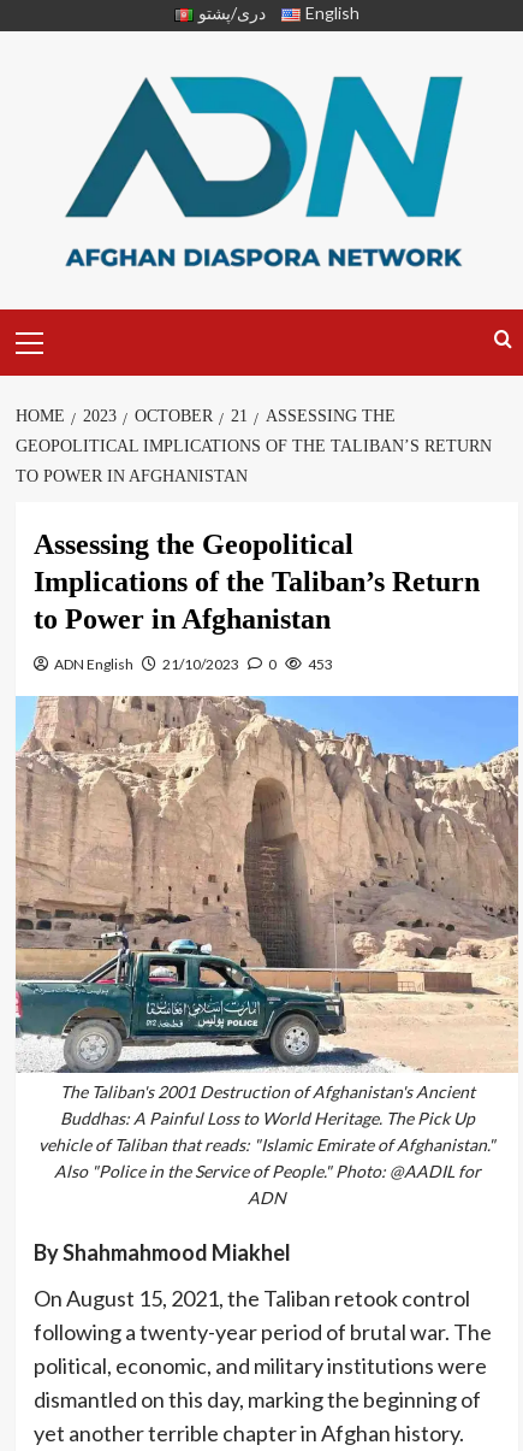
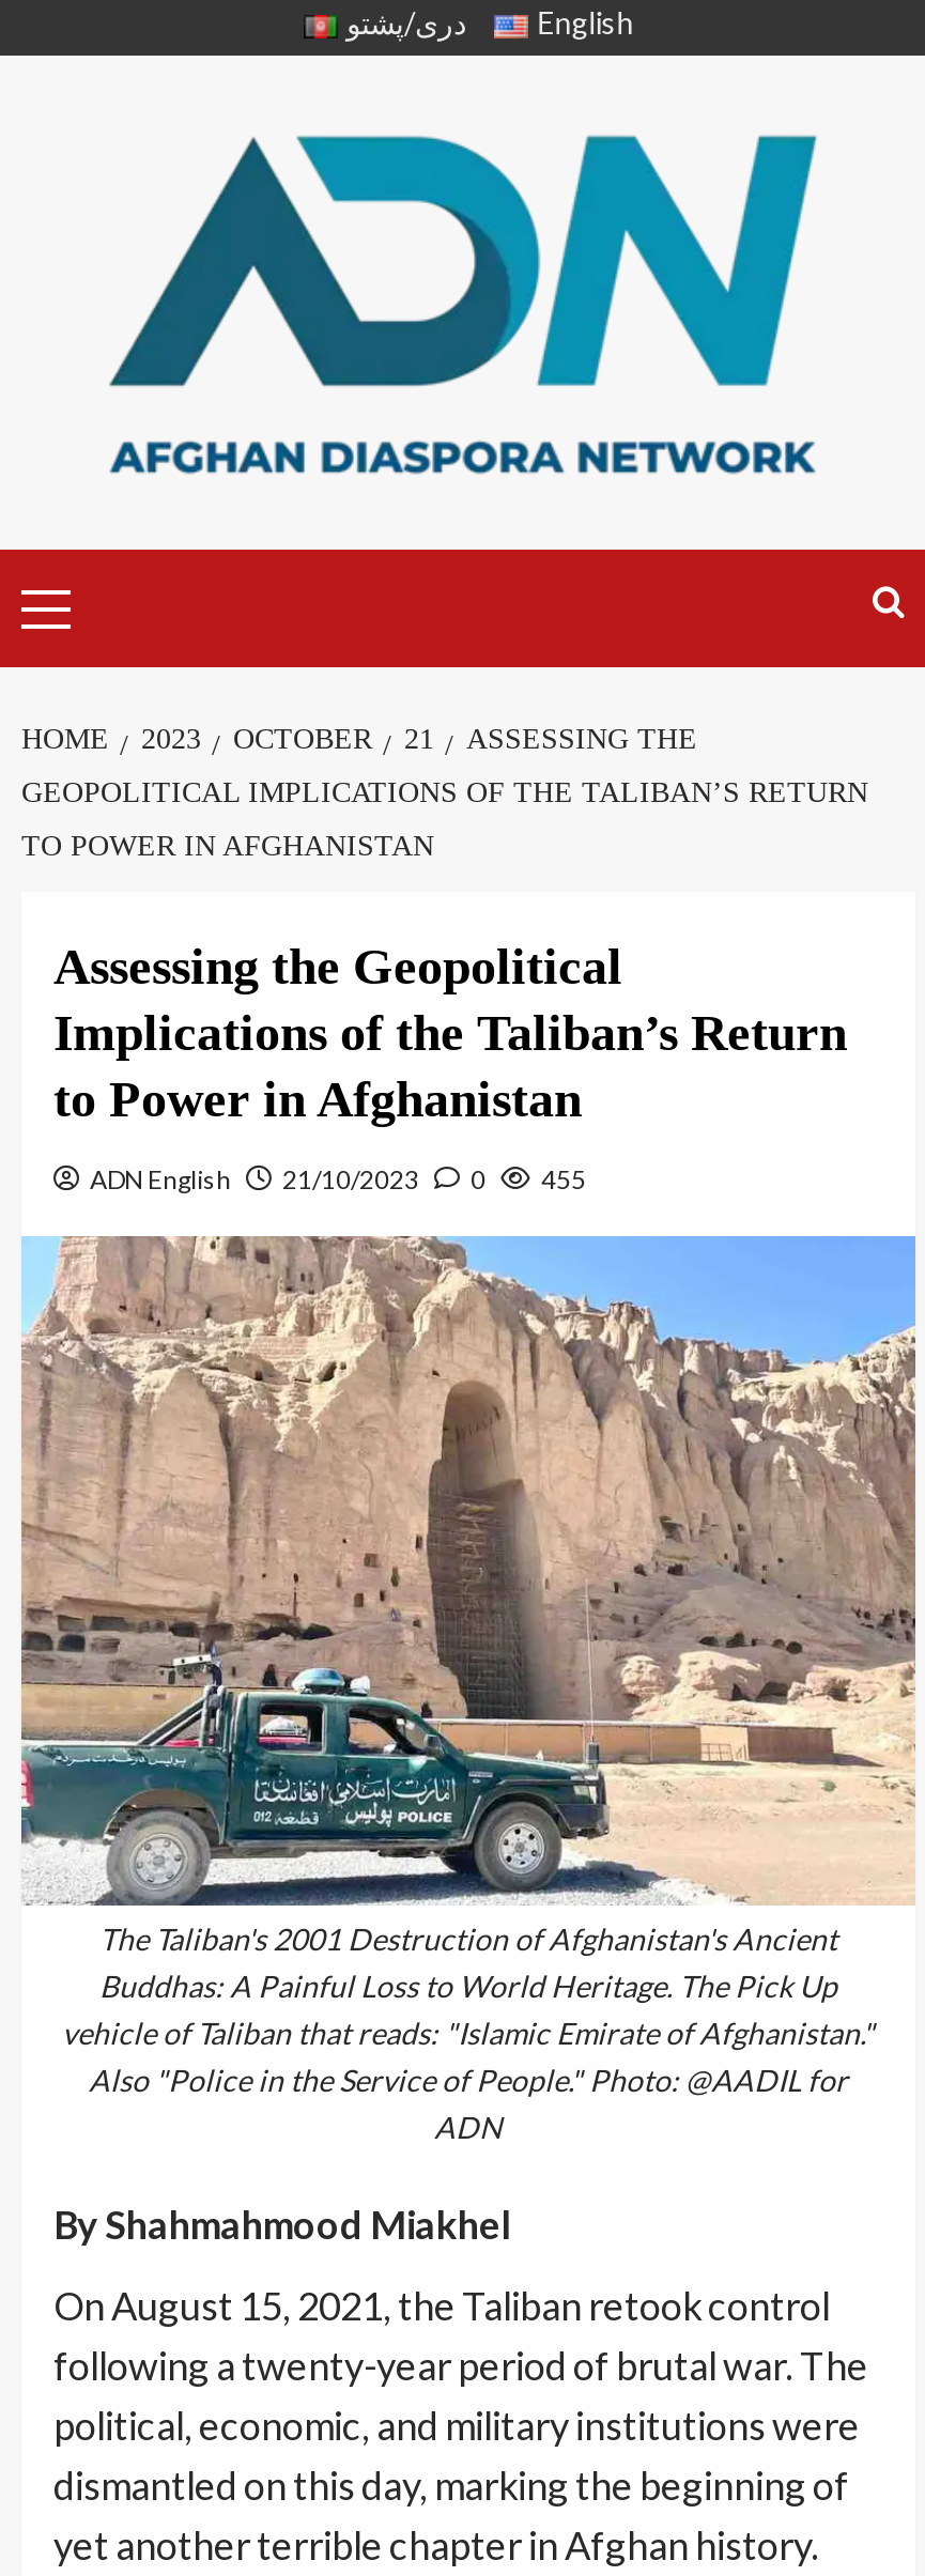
- ADN English 21/10/2023 0 453
+ ADN English 21/10/2023 0 455
